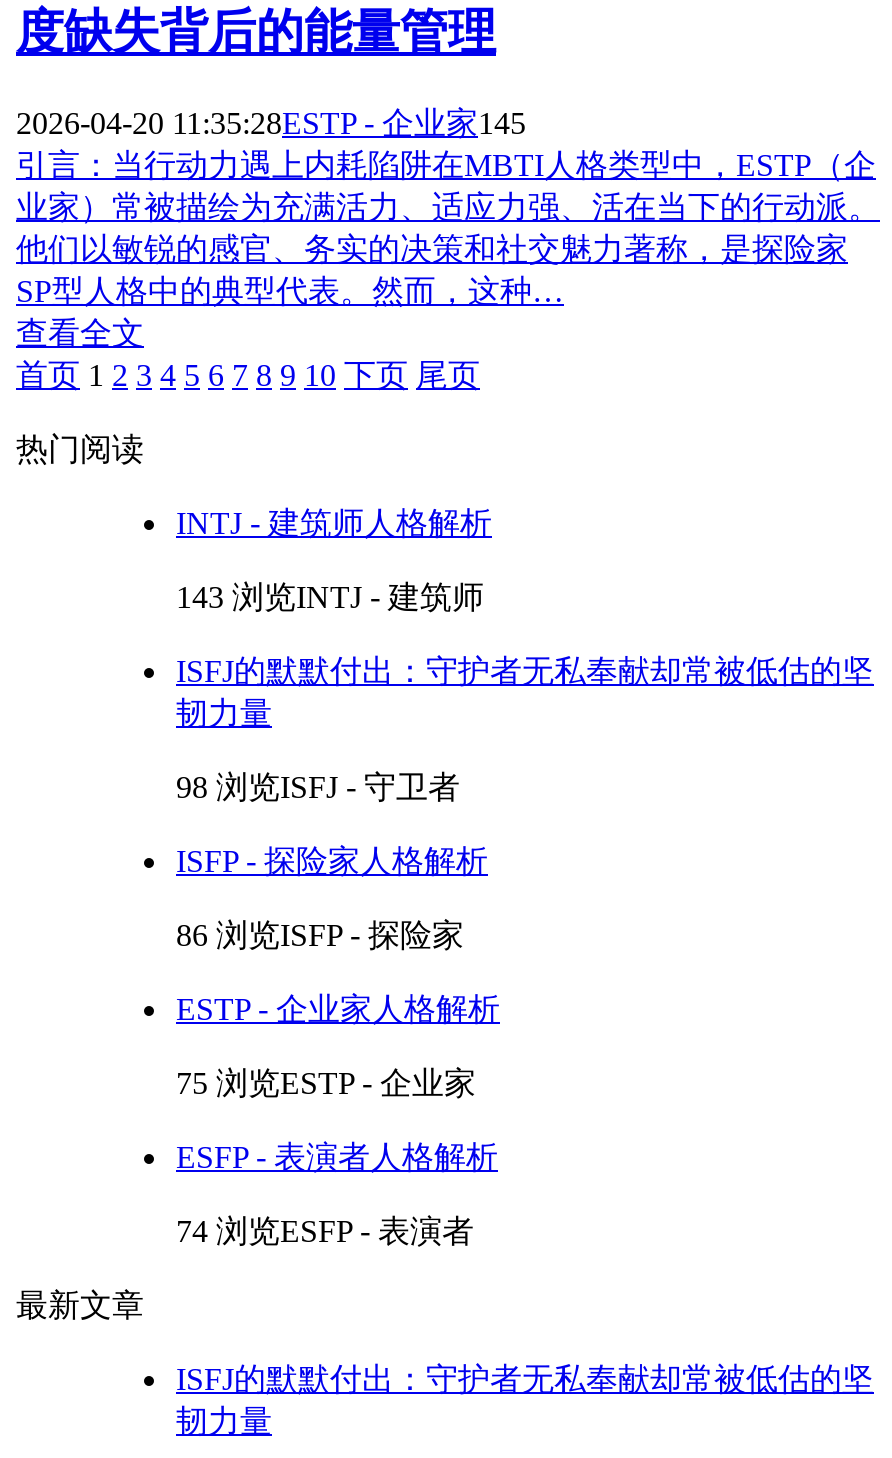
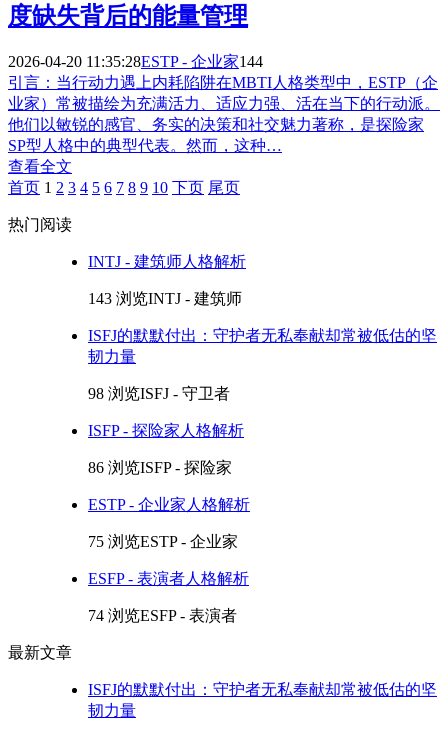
- 2026-04-20 11:35:28ESTP - 企业家145
+ 2026-04-20 11:35:28ESTP - 企业家144
